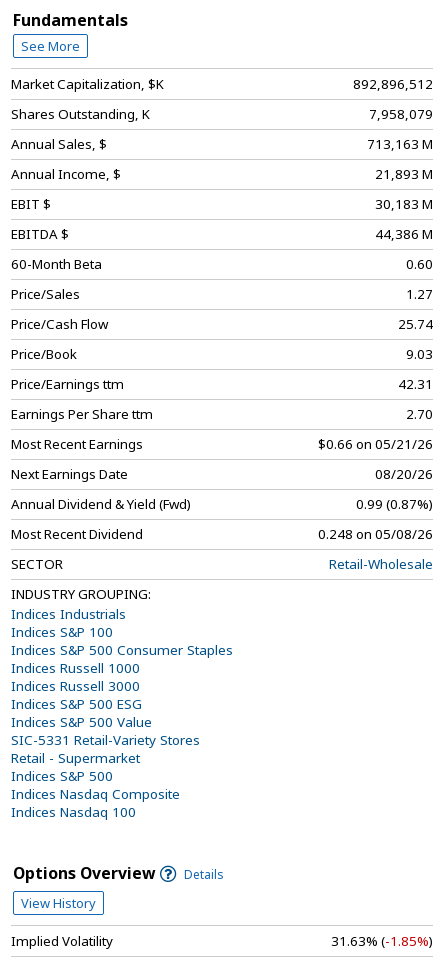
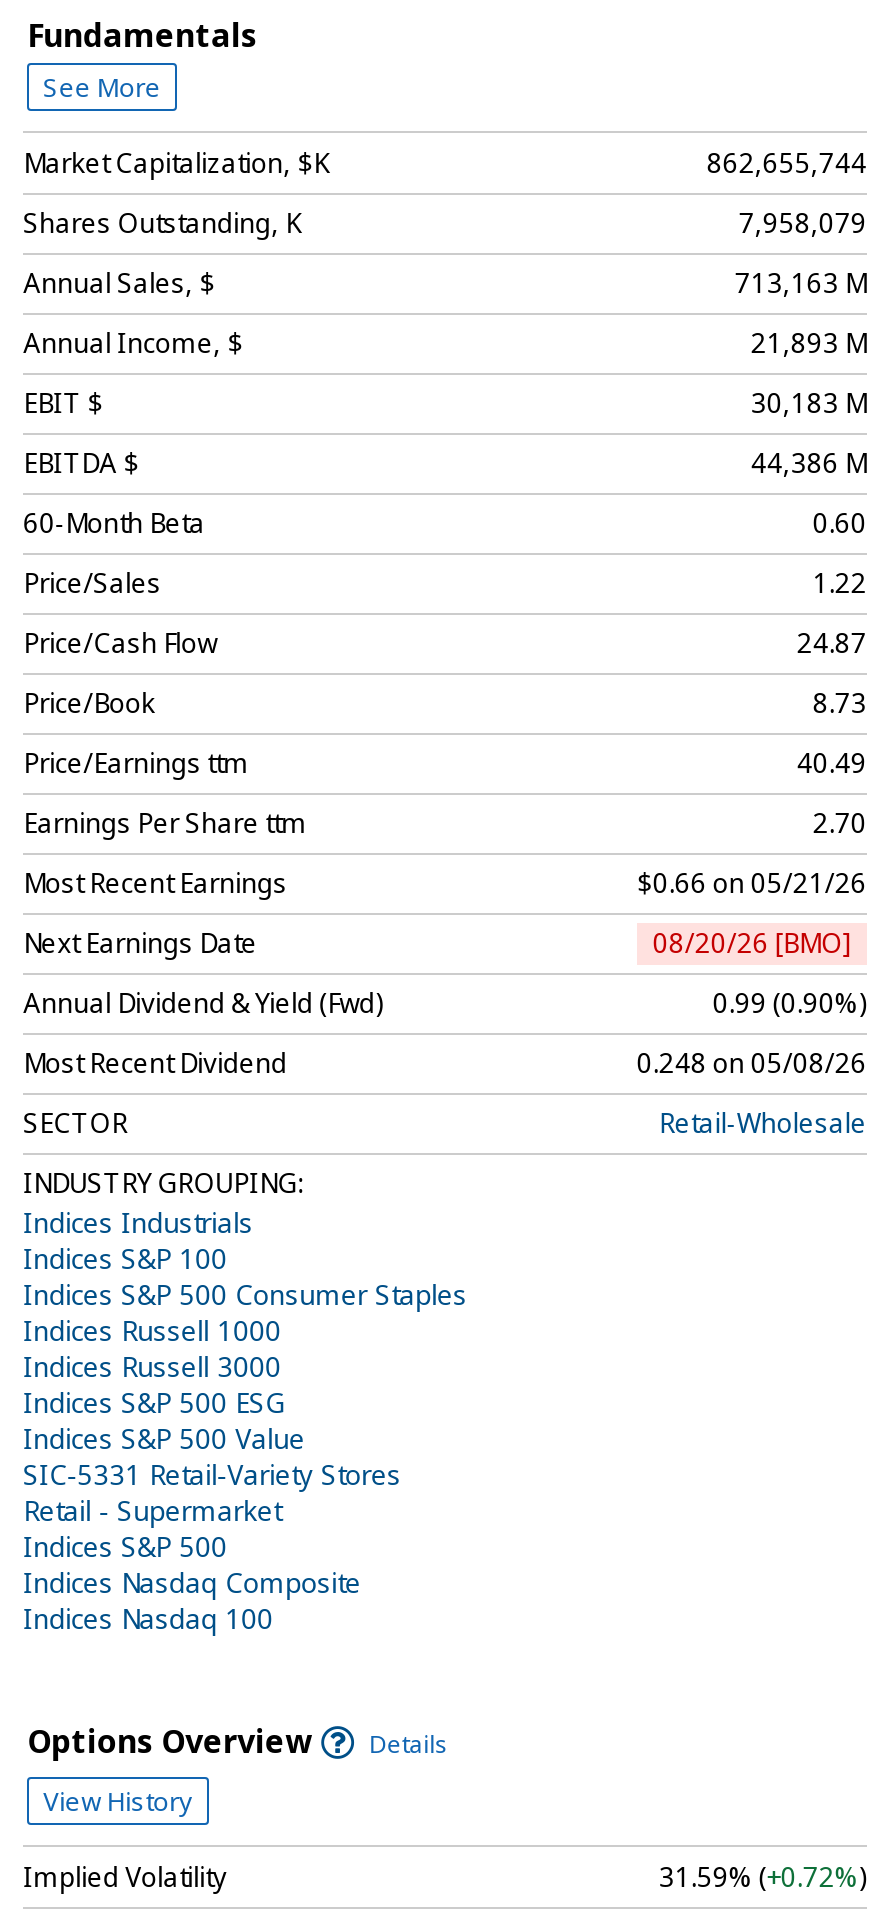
- 892,896,512
+ 862,655,744

- 1.27
+ 1.22

- 25.74
+ 24.87

- 9.03
+ 8.73

- 42.31
+ 40.49

- 08/20/26
+ 08/20/26 [BMO]

- 0.99 (0.87%)
+ 0.99 (0.90%)

- 31.63% (-1.85%)
+ 31.59% (+0.72%)
